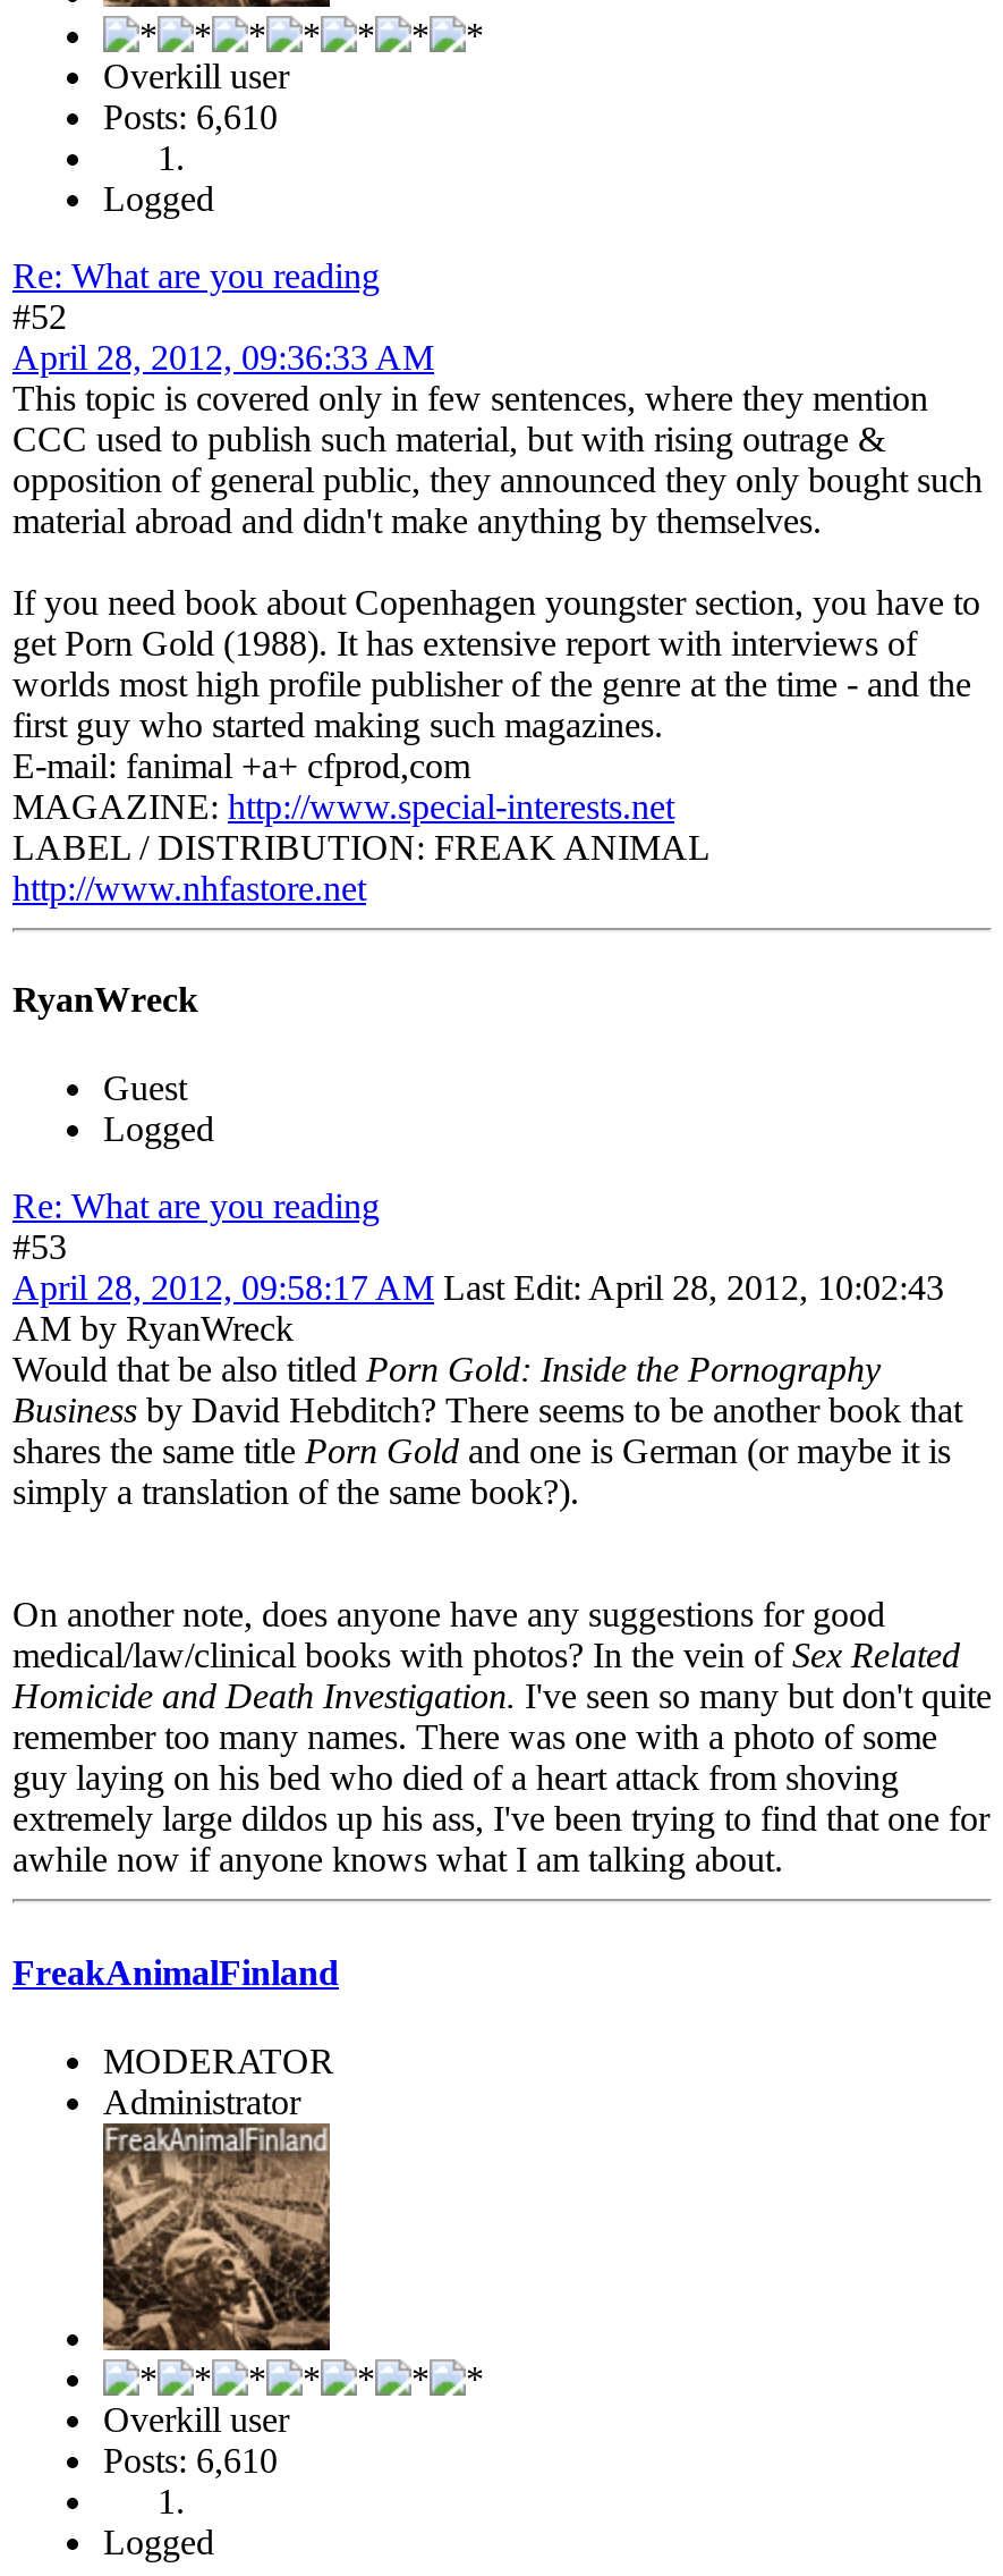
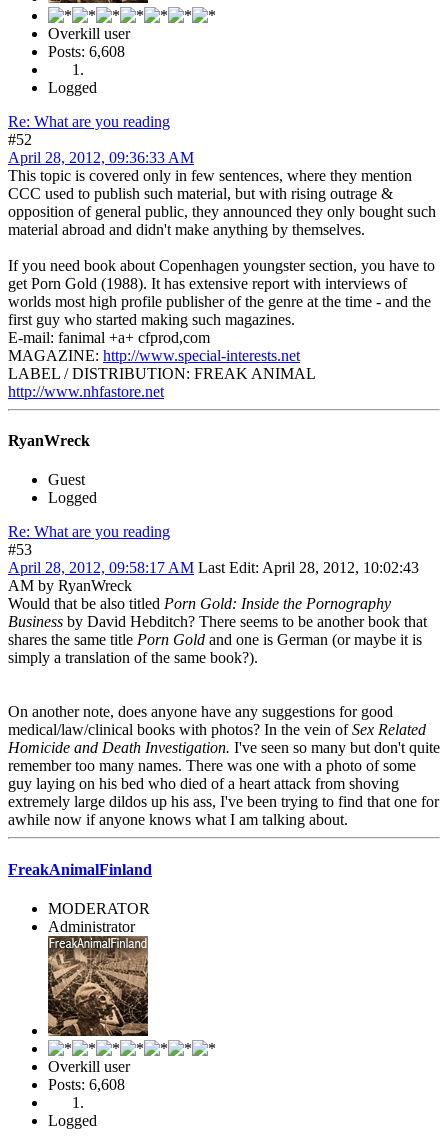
- Posts: 6,610
+ Posts: 6,608

- Posts: 6,610
+ Posts: 6,608
